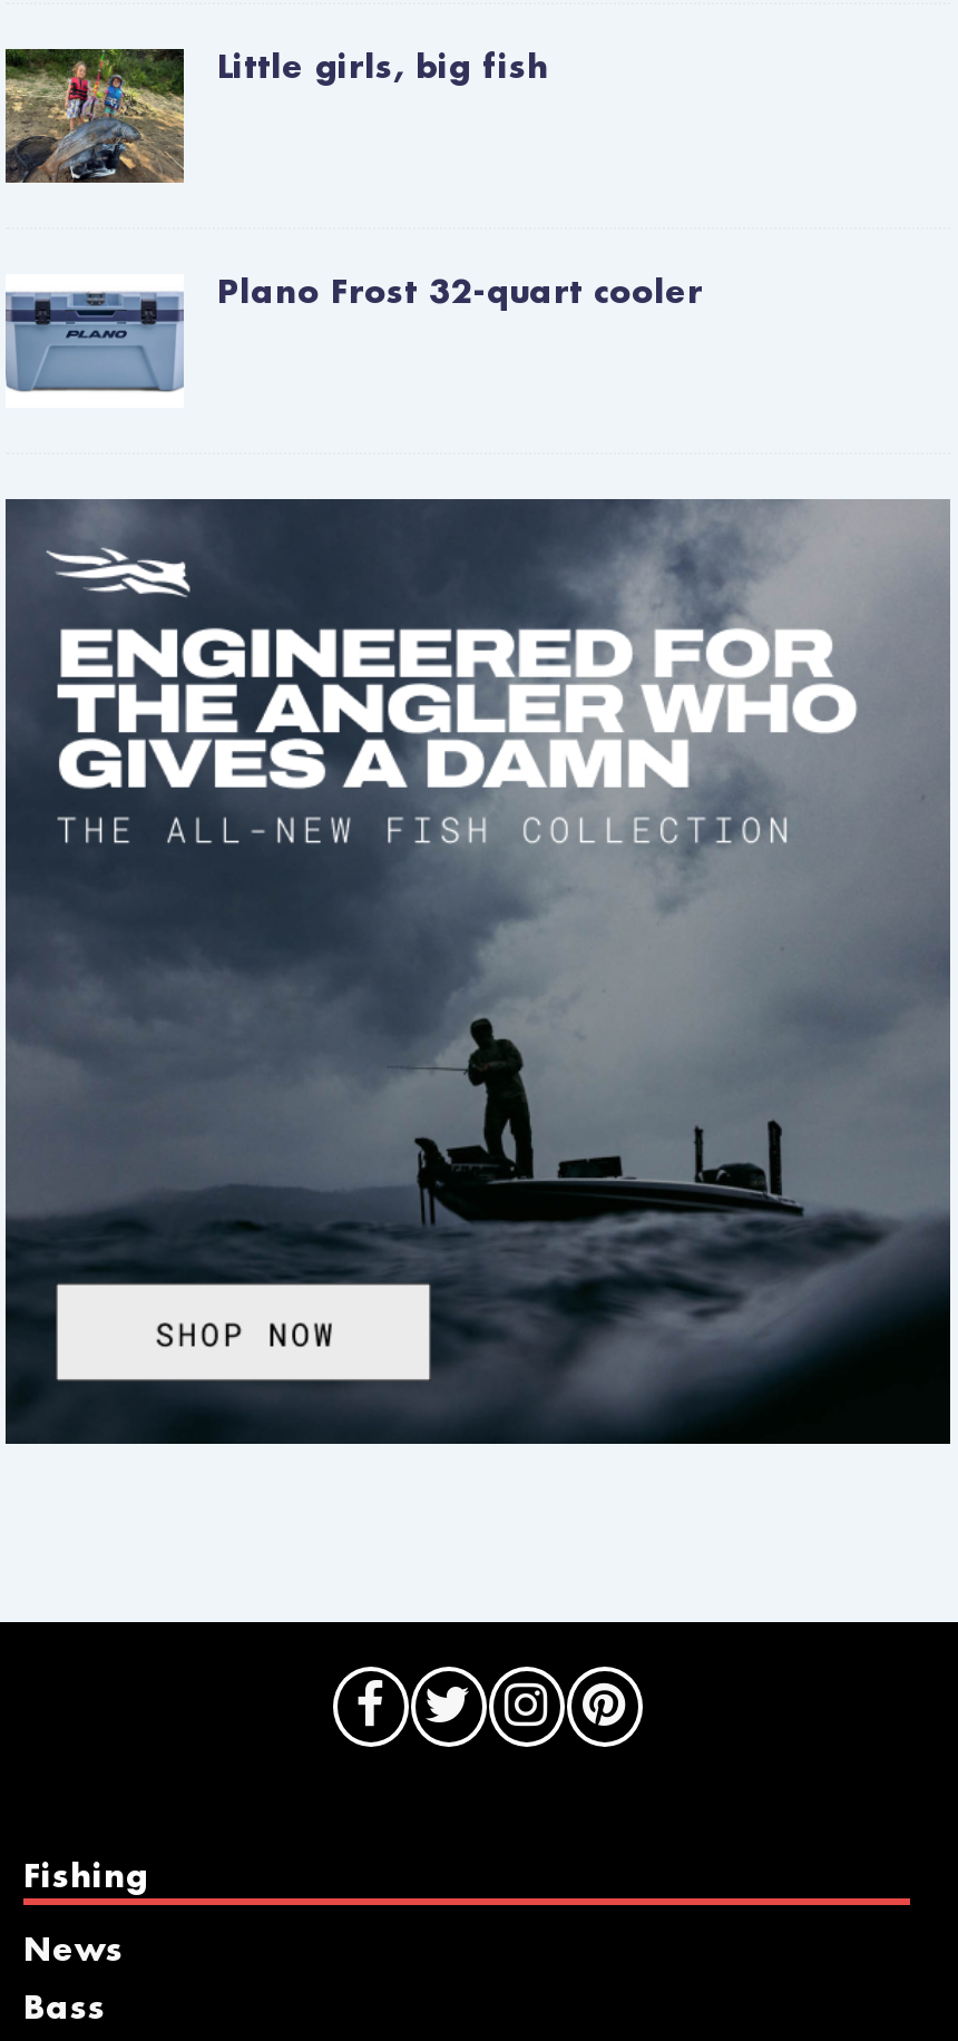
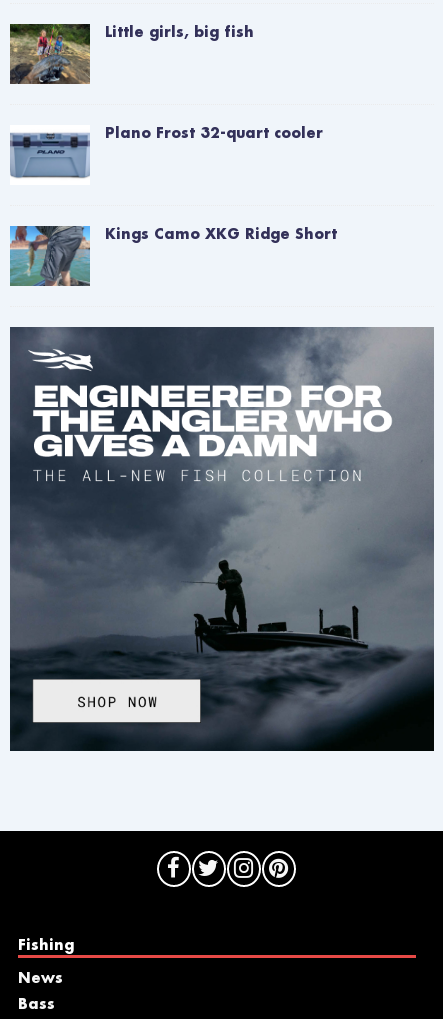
+ [image]
+ Kings Camo XKG Ridge Short
